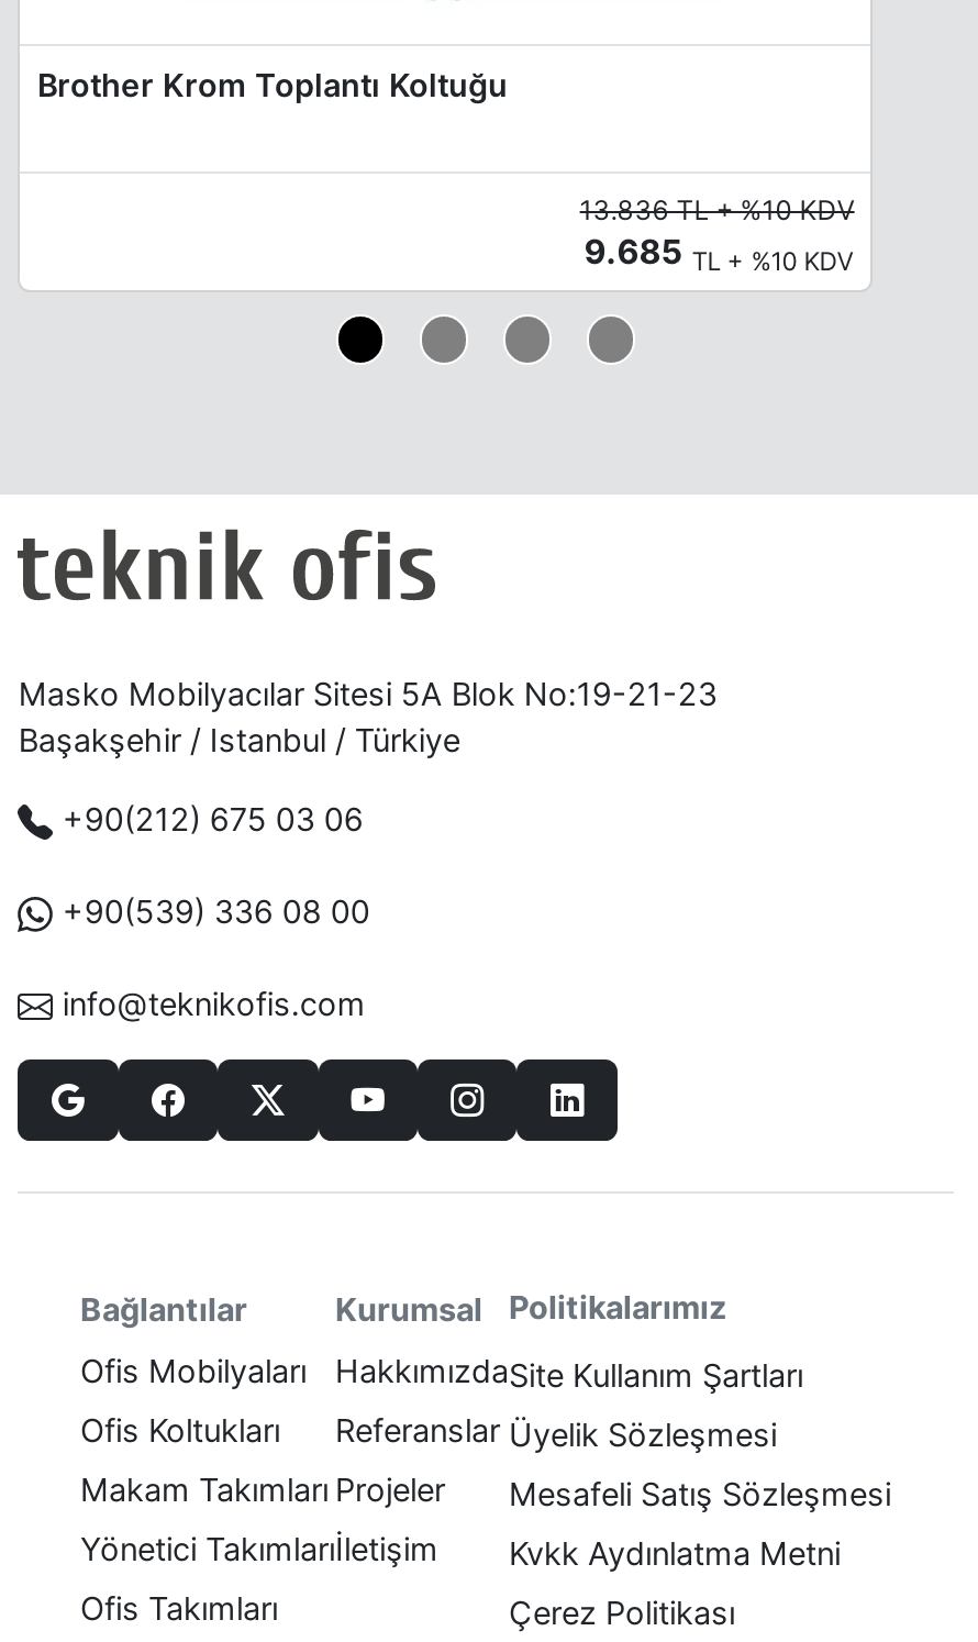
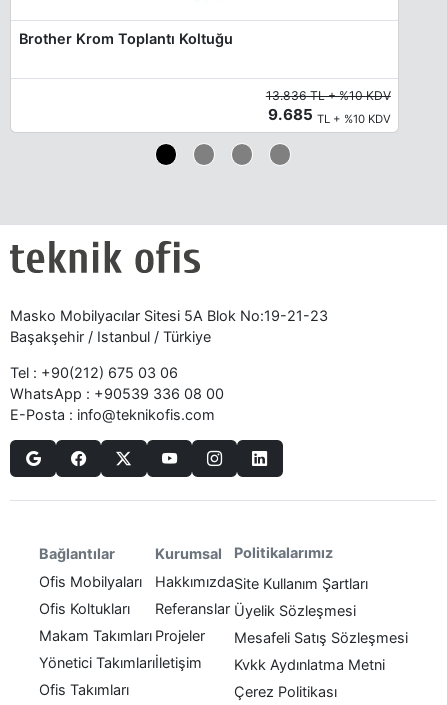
- +90(212) 675 03 06
- +90(539) 336 08 00
- info@teknikofis.com
+ Tel : +90(212) 675 03 06
+ WhatsApp : +90539 336 08 00
+ E-Posta : info@teknikofis.com
